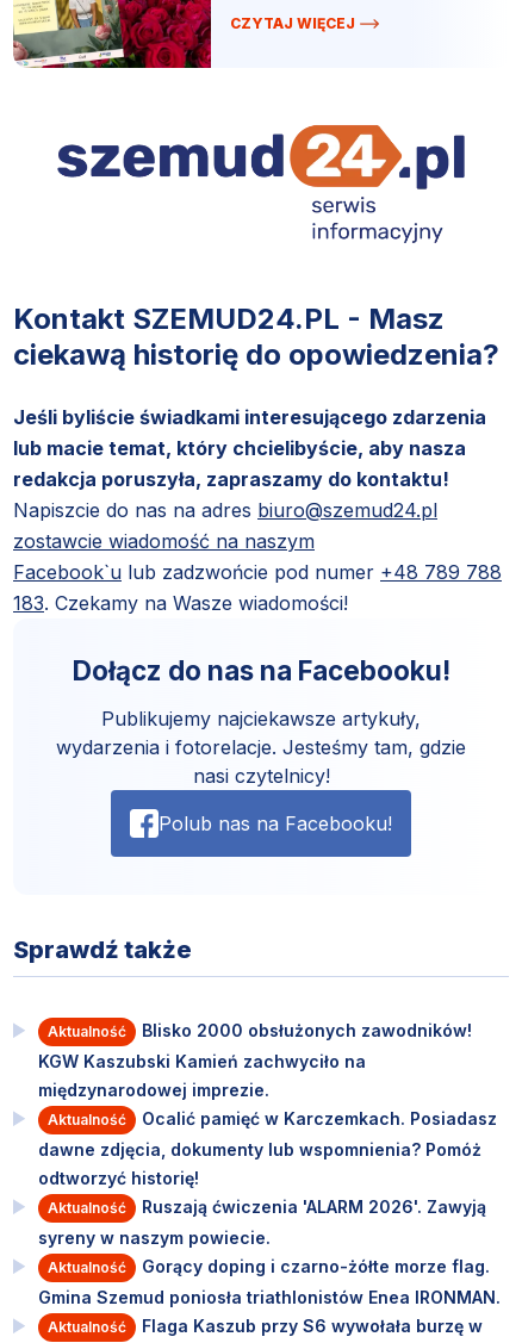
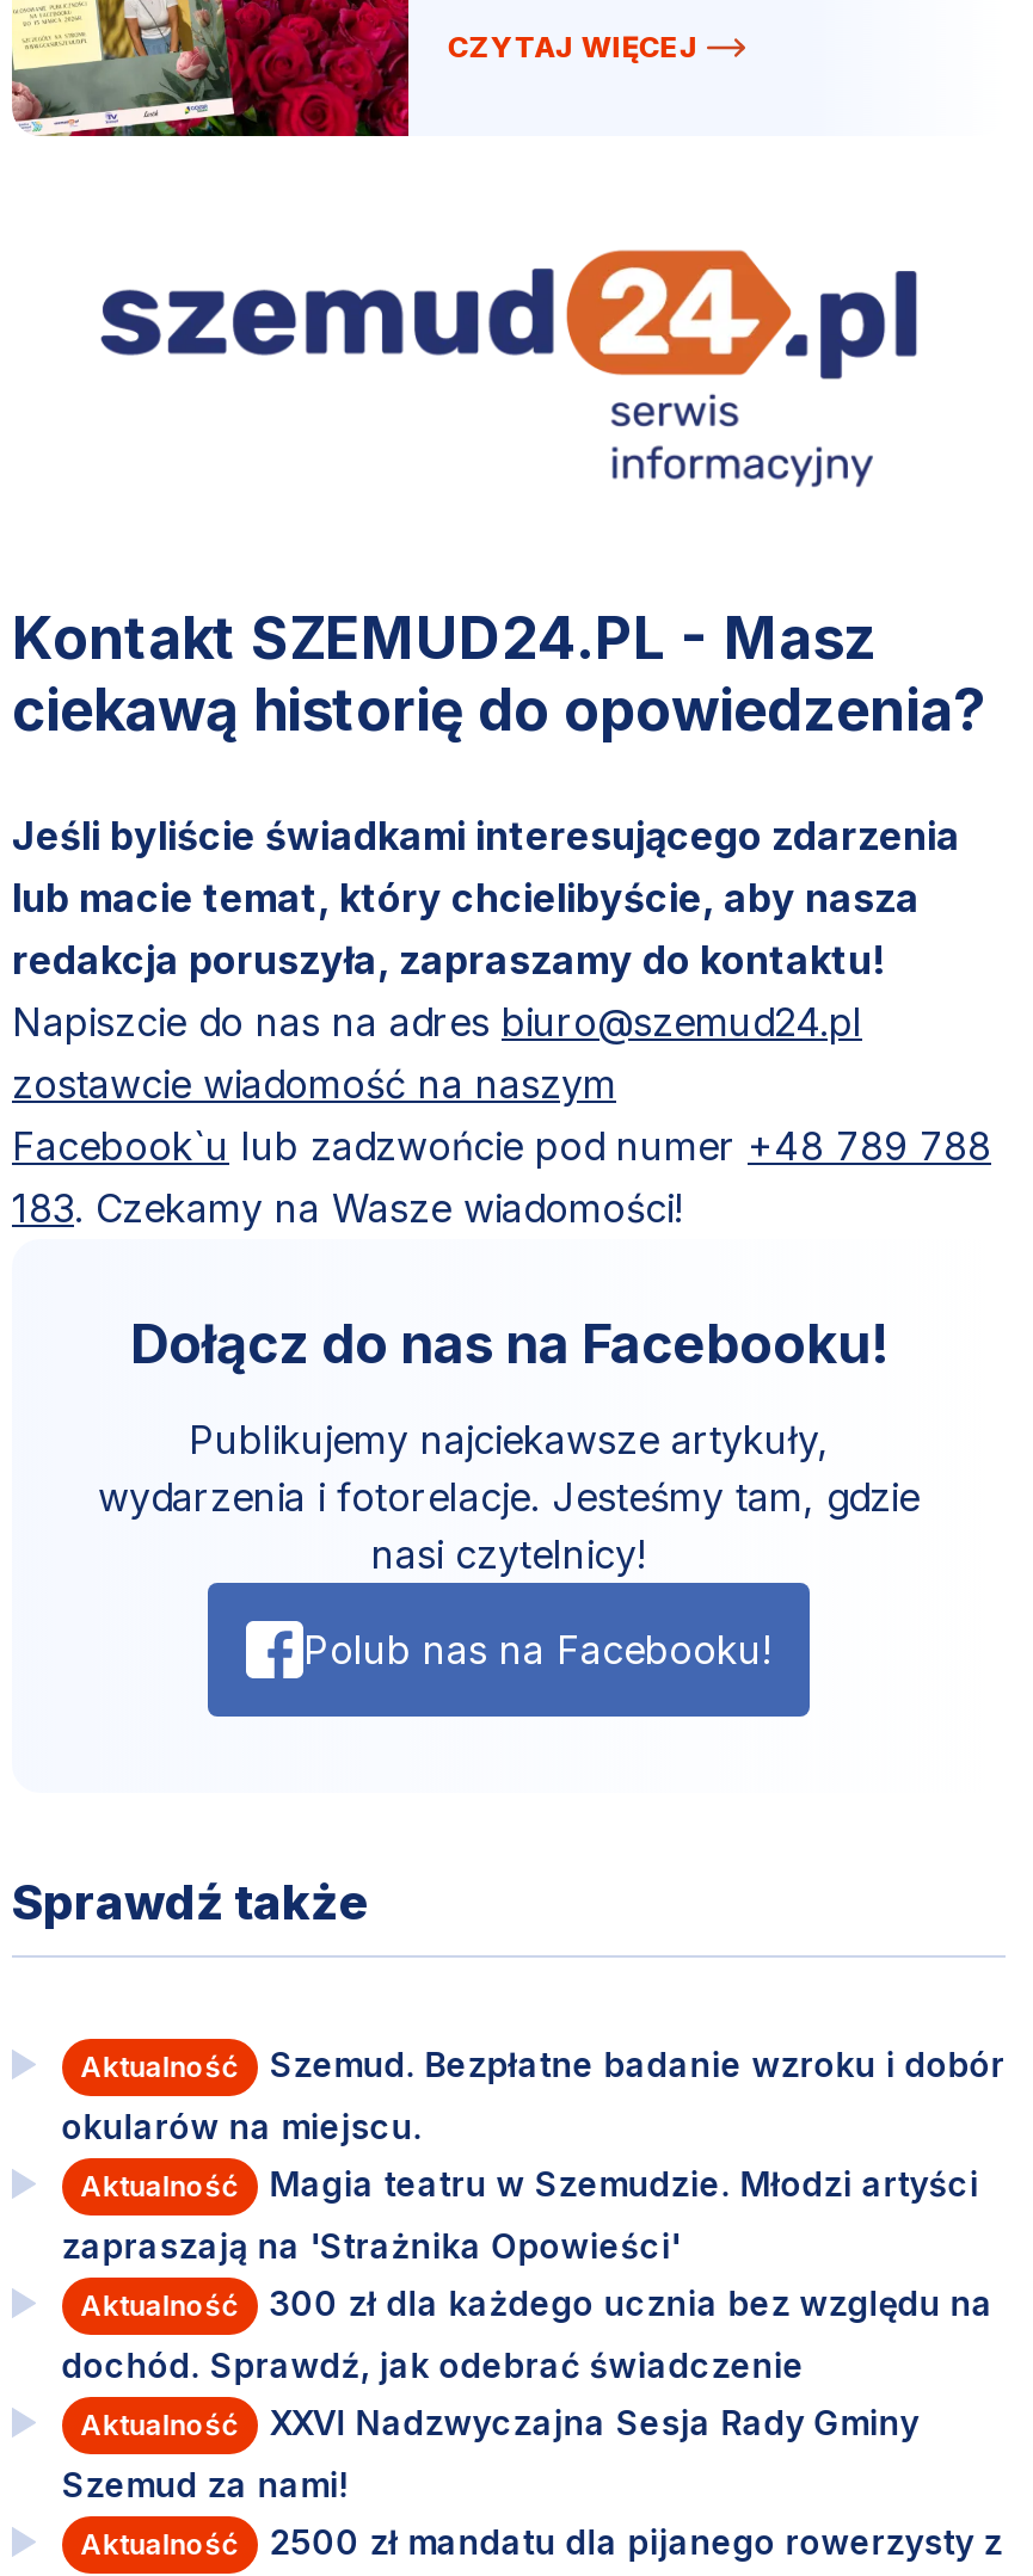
- Blisko 2000 obsłużonych zawodników!
+ Szemud. Bezpłatne badanie wzroku i dobór

- KGW Kaszubski Kamień zachwyciło na
- międzynarodowej imprezie.
+ okularów na miejscu.

- Ocalić pamięć w Karczemkach. Posiadasz
+ Magia teatru w Szemudzie. Młodzi artyści

- dawne zdjęcia, dokumenty lub wspomnienia? Pomóż
- odtworzyć historię!
+ zapraszają na 'Strażnika Opowieści'

- Ruszają ćwiczenia 'ALARM 2026'. Zawyją
+ 300 zł dla każdego ucznia bez względu na

- syreny w naszym powiecie.
+ dochód. Sprawdź, jak odebrać świadczenie

- Gorący doping i czarno-żółte morze flag.
+ XXVI Nadzwyczajna Sesja Rady Gminy

- Gmina Szemud poniosła triathlonistów Enea IRONMAN.
+ Szemud za nami!

- Flaga Kaszub przy S6 wywołała burzę w
+ 2500 zł mandatu dla pijanego rowerzysty z
